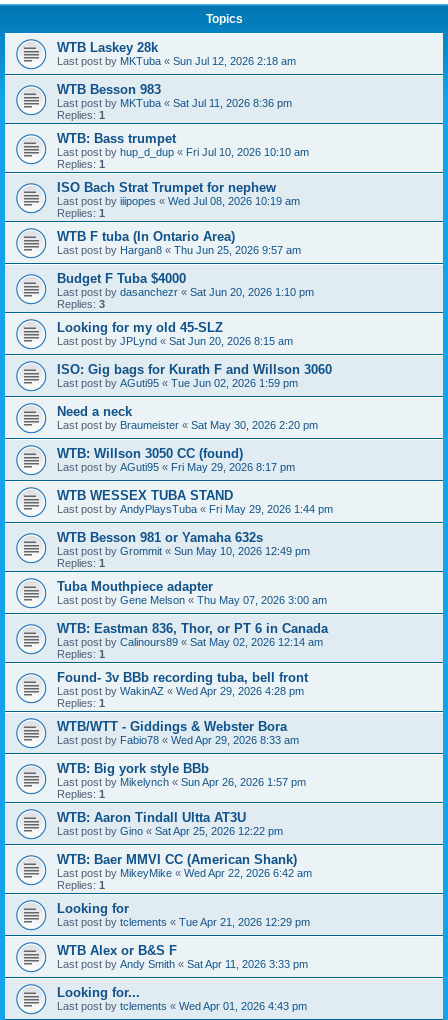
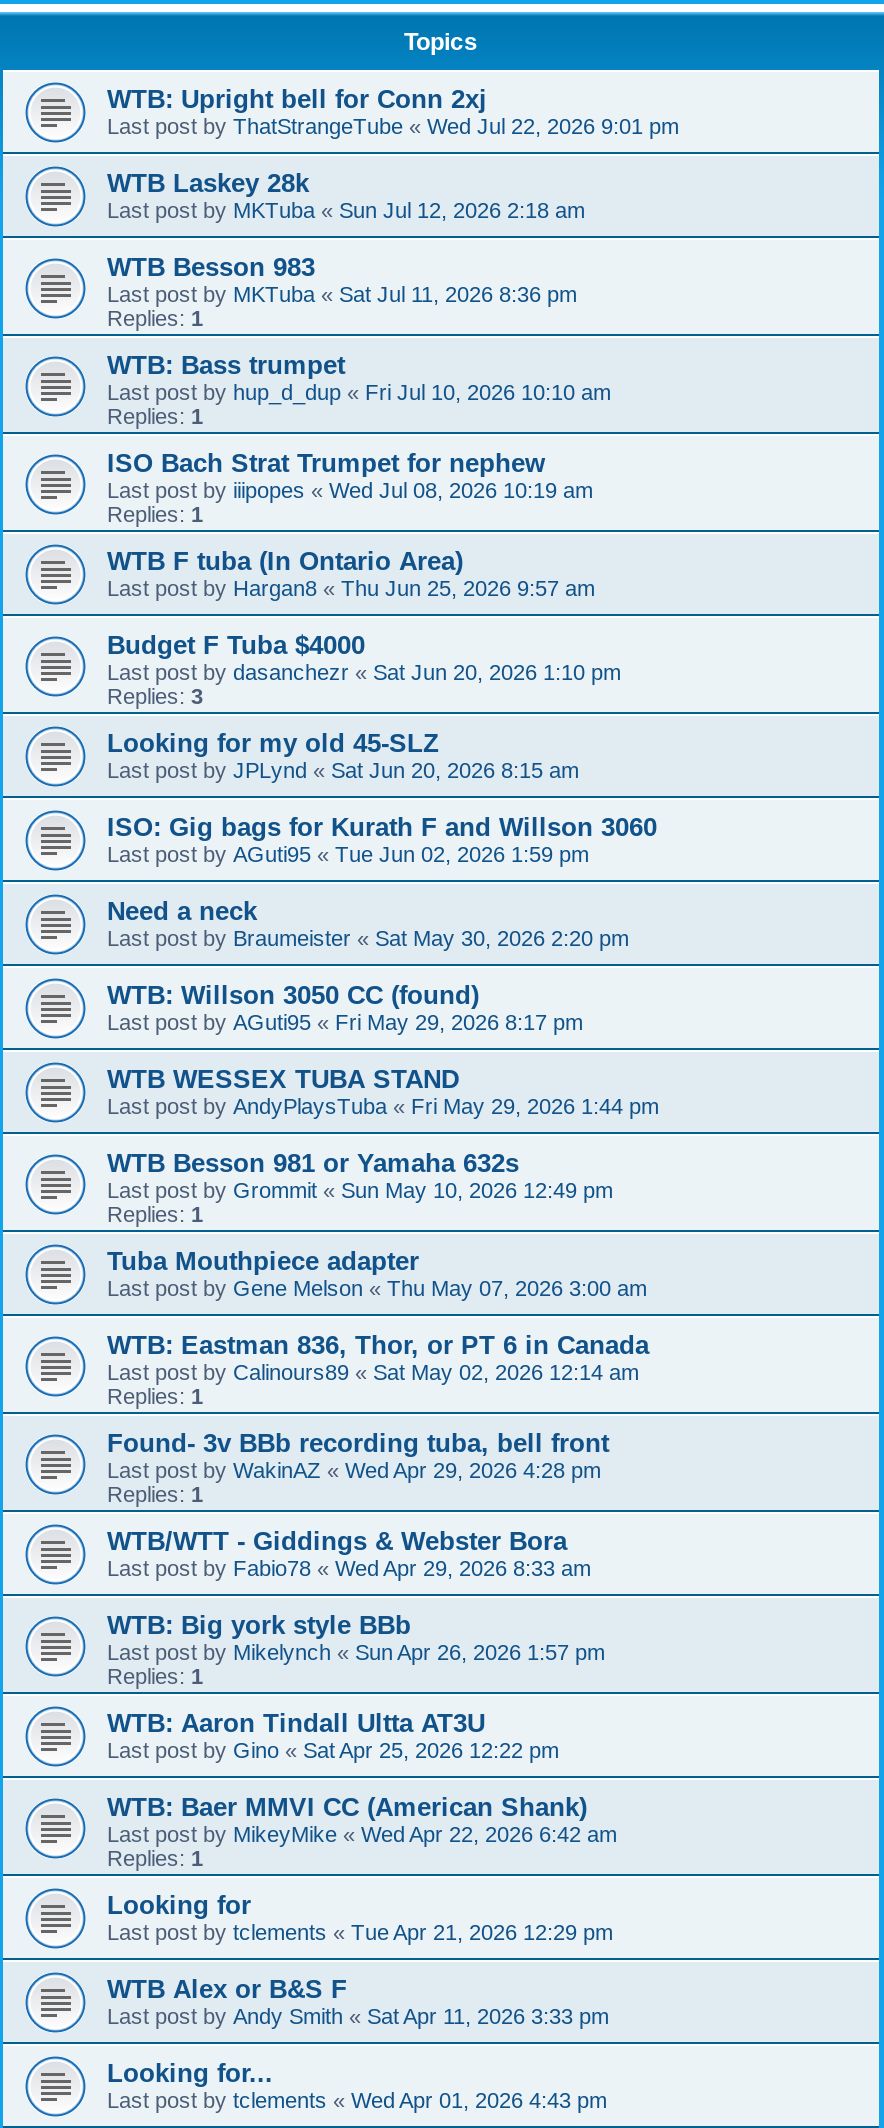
+ WTB: Upright bell for Conn 2xj
+ Last post by ThatStrangeTube «Wed Jul 22, 2026 9:01 pm
